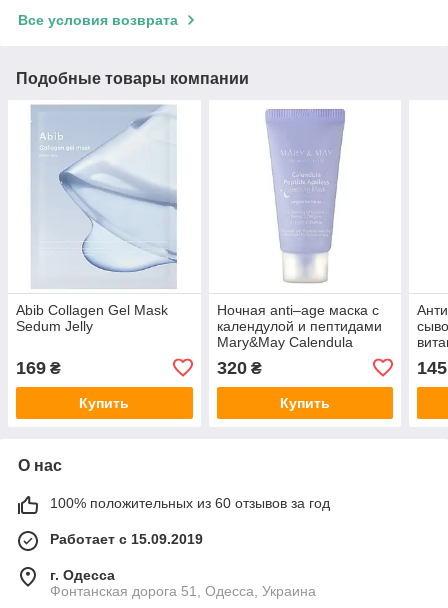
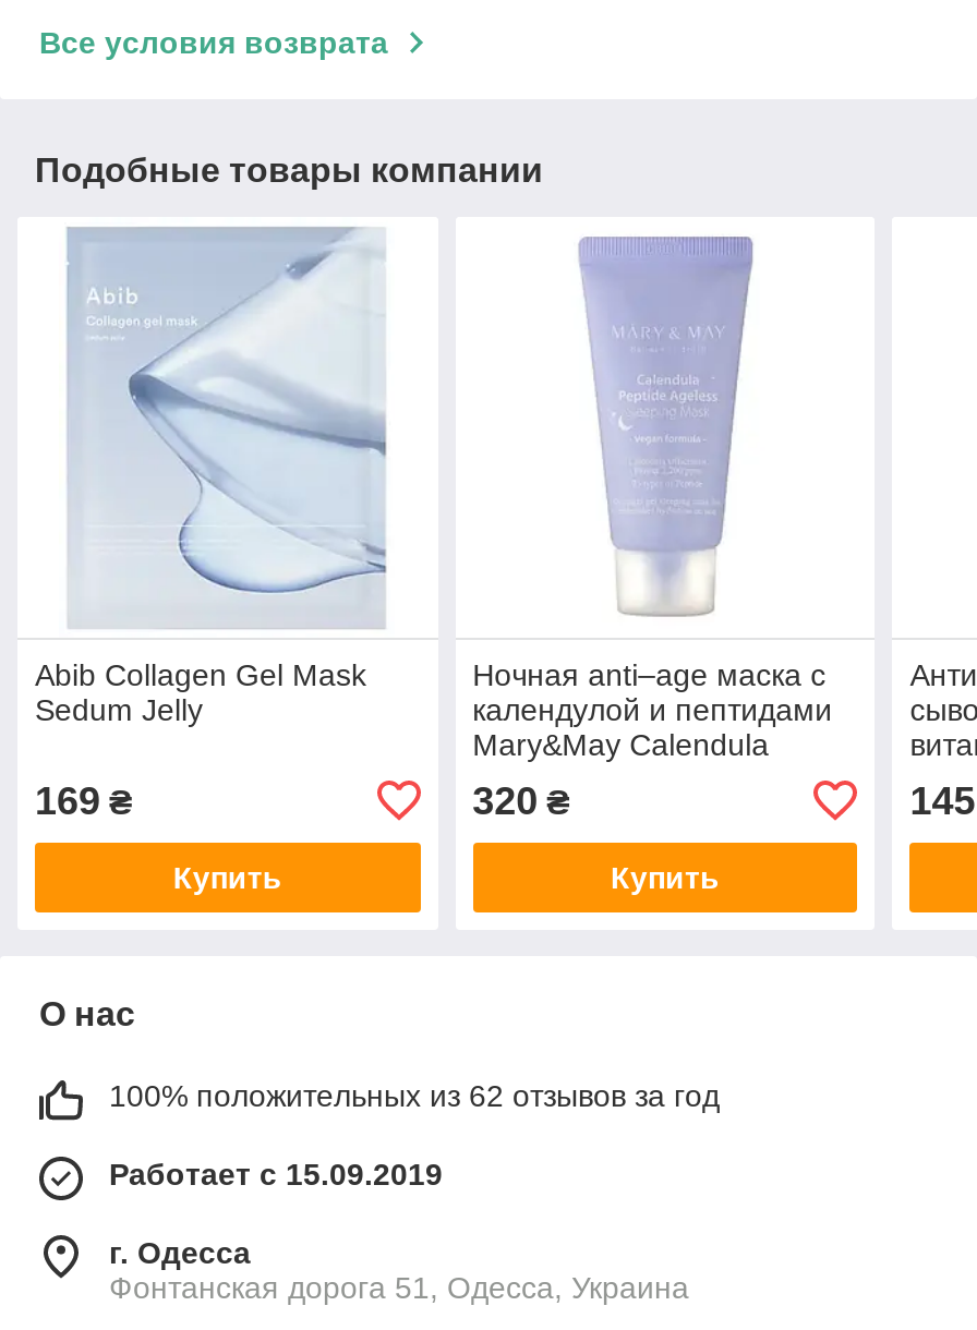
- 100% положительных из 60 отзывов за год
+ 100% положительных из 62 отзывов за год
